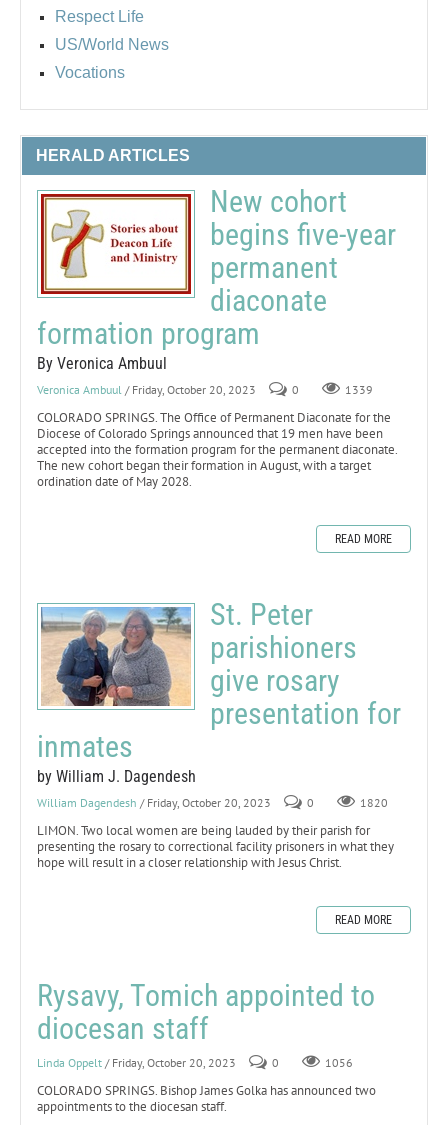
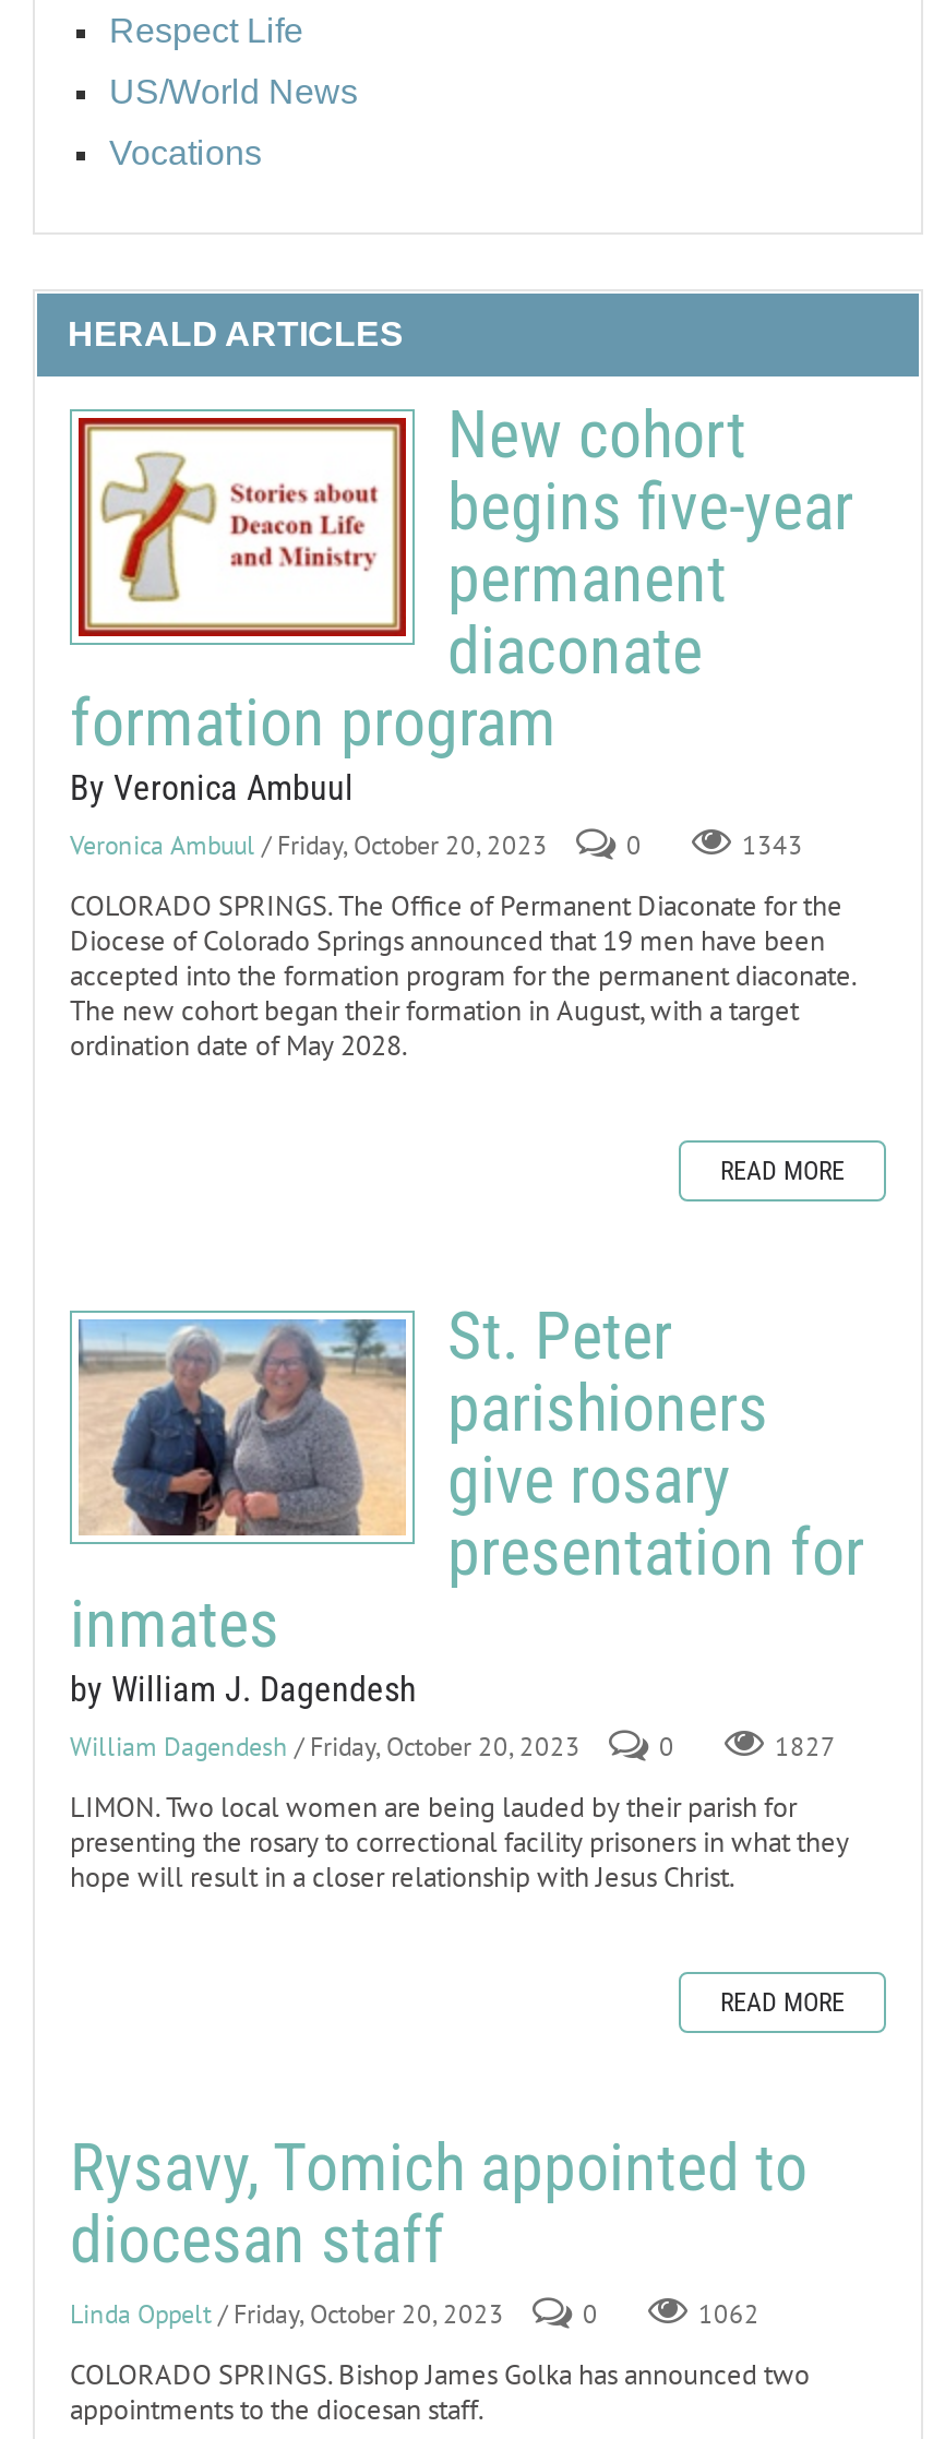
- 1339
+ 1343

- 1820
+ 1827

- 1056
+ 1062
